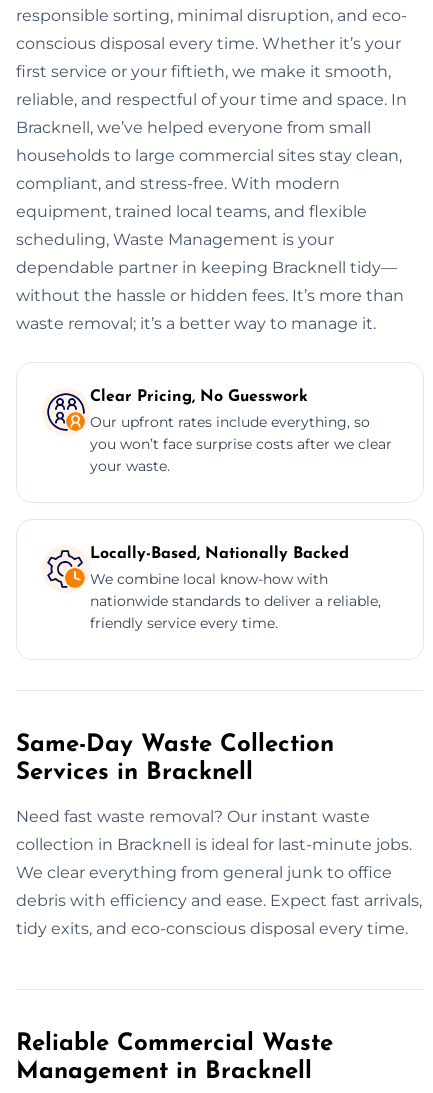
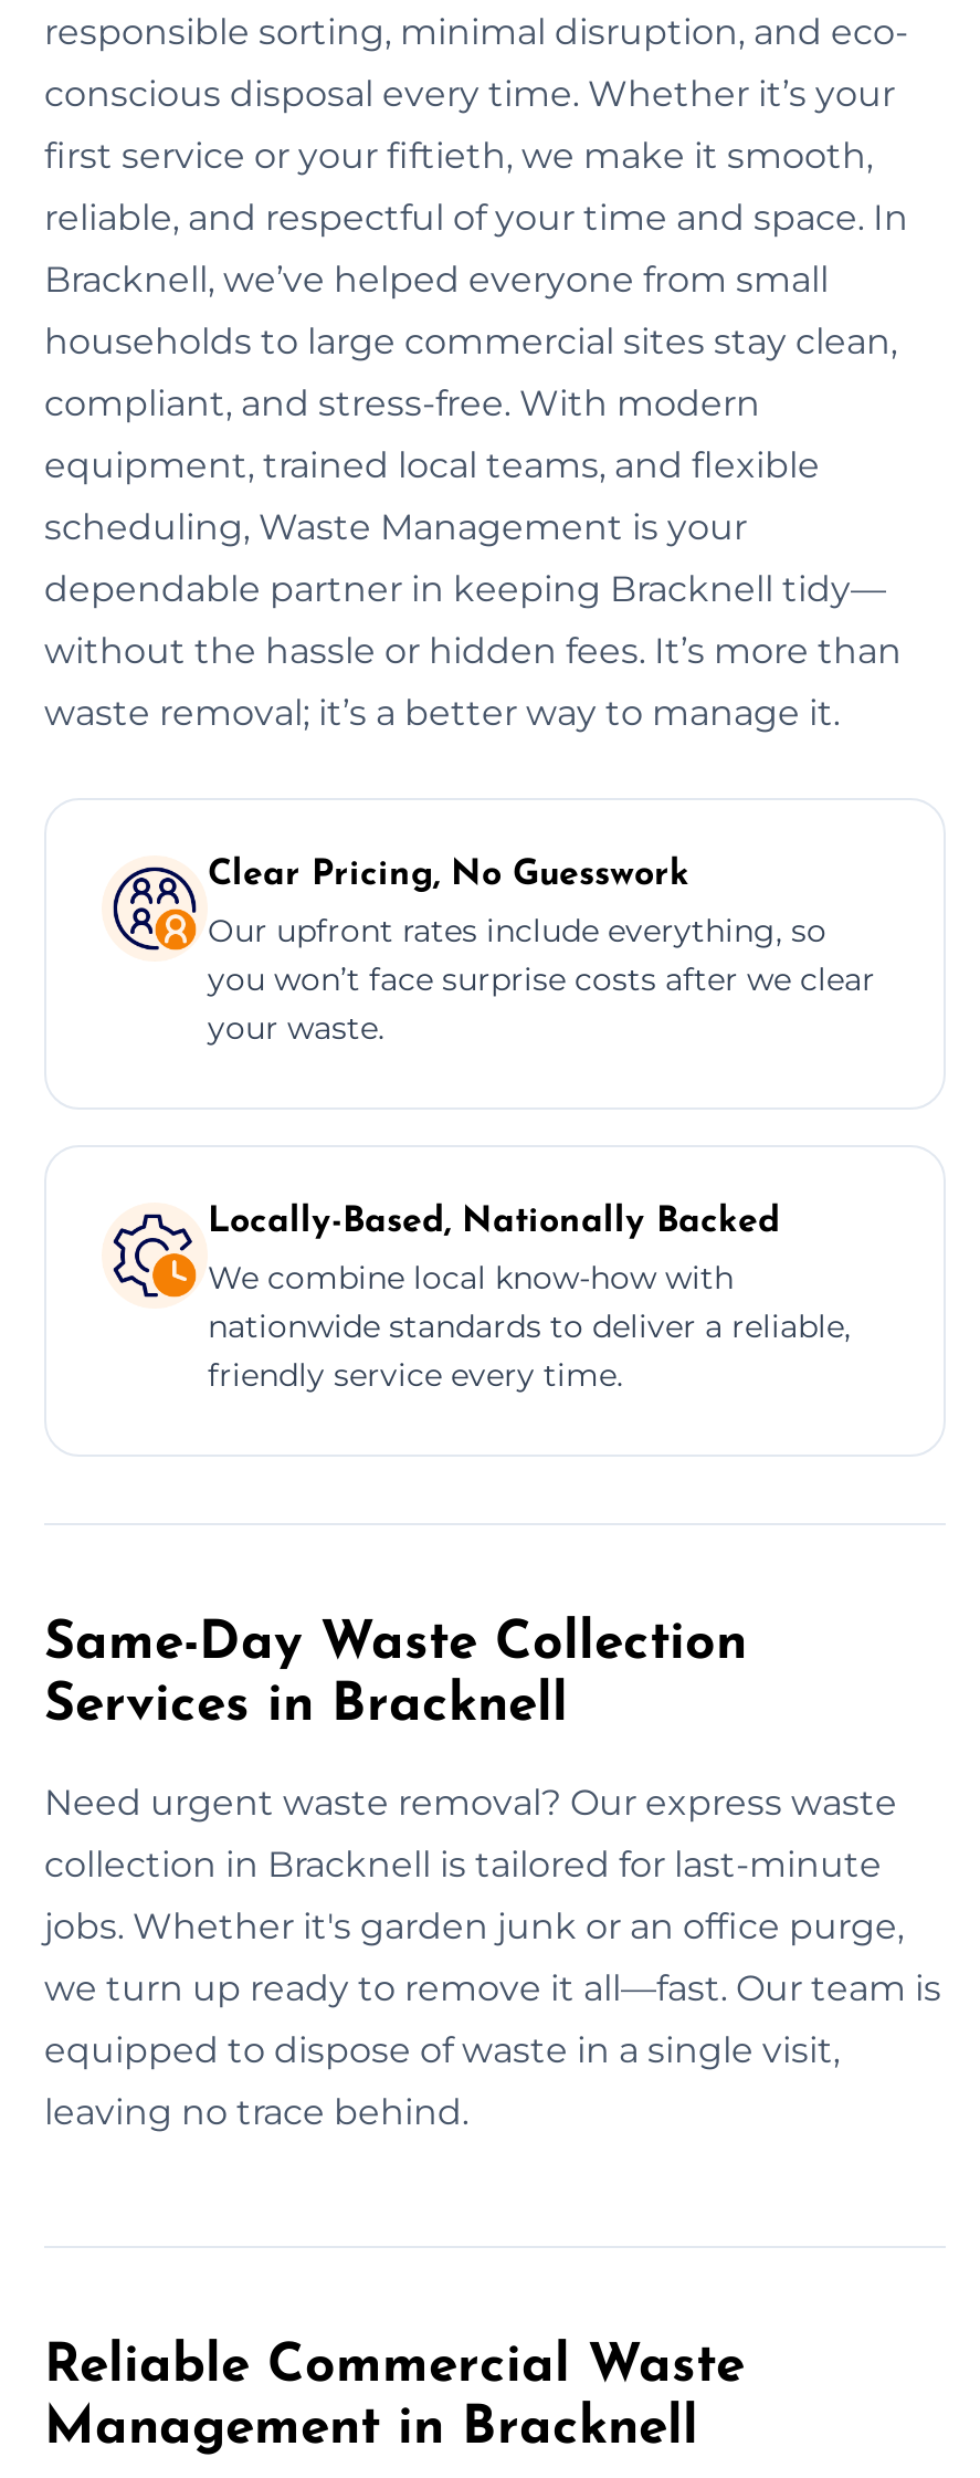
- Need fast waste removal? Our instant waste
- collection in Bracknell is ideal for last-minute jobs.
- We clear everything from general junk to office
- debris with efficiency and ease. Expect fast arrivals,
- tidy exits, and eco-conscious disposal every time.
+ Need urgent waste removal? Our express waste
+ collection in Bracknell is tailored for last-minute
+ jobs. Whether it's garden junk or an office purge,
+ we turn up ready to remove it all—fast. Our team is
+ equipped to dispose of waste in a single visit,
+ leaving no trace behind.
